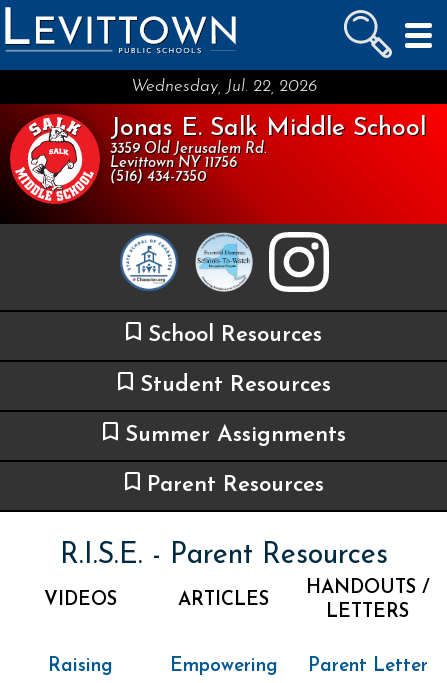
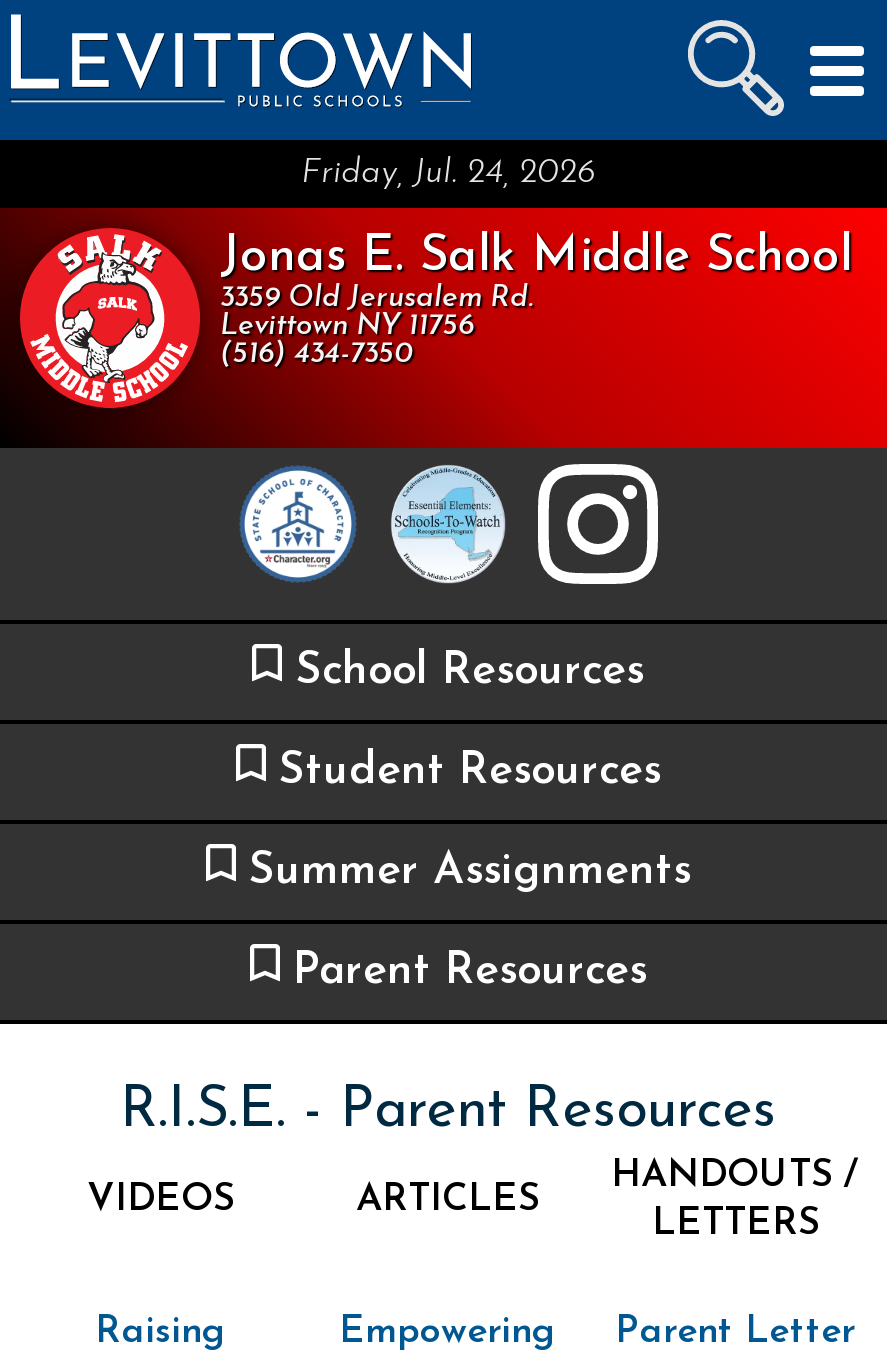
- Wednesday, Jul. 22, 2026
+ Friday, Jul. 24, 2026
